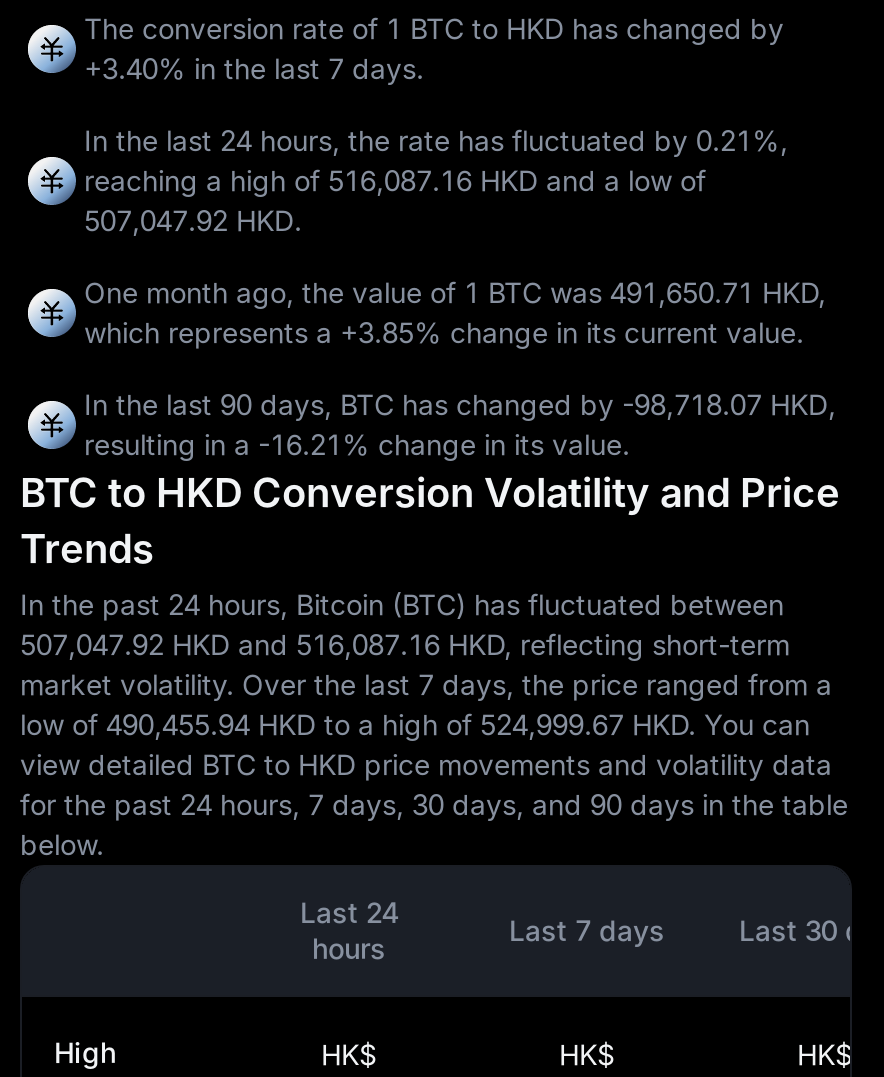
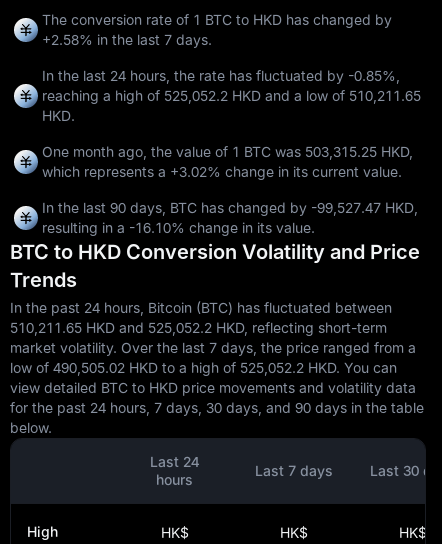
- +3.40% in the last 7 days.
+ +2.58% in the last 7 days.

- In the last 24 hours, the rate has fluctuated by 0.21%,
- reaching a high of 516,087.16 HKD and a low of
- 507,047.92 HKD.
+ In the last 24 hours, the rate has fluctuated by -0.85%,
+ reaching a high of 525,052.2 HKD and a low of 510,211.65
+ HKD.

- One month ago, the value of 1 BTC was 491,650.71 HKD,
- which represents a +3.85% change in its current value.
+ One month ago, the value of 1 BTC was 503,315.25 HKD,
+ which represents a +3.02% change in its current value.

- In the last 90 days, BTC has changed by -98,718.07 HKD,
- resulting in a -16.21% change in its value.
+ In the last 90 days, BTC has changed by -99,527.47 HKD,
+ resulting in a -16.10% change in its value.

- 507,047.92 HKD and 516,087.16 HKD, reflecting short-term
+ 510,211.65 HKD and 525,052.2 HKD, reflecting short-term

- low of 490,455.94 HKD to a high of 524,999.67 HKD. You can
+ low of 490,505.02 HKD to a high of 525,052.2 HKD. You can
